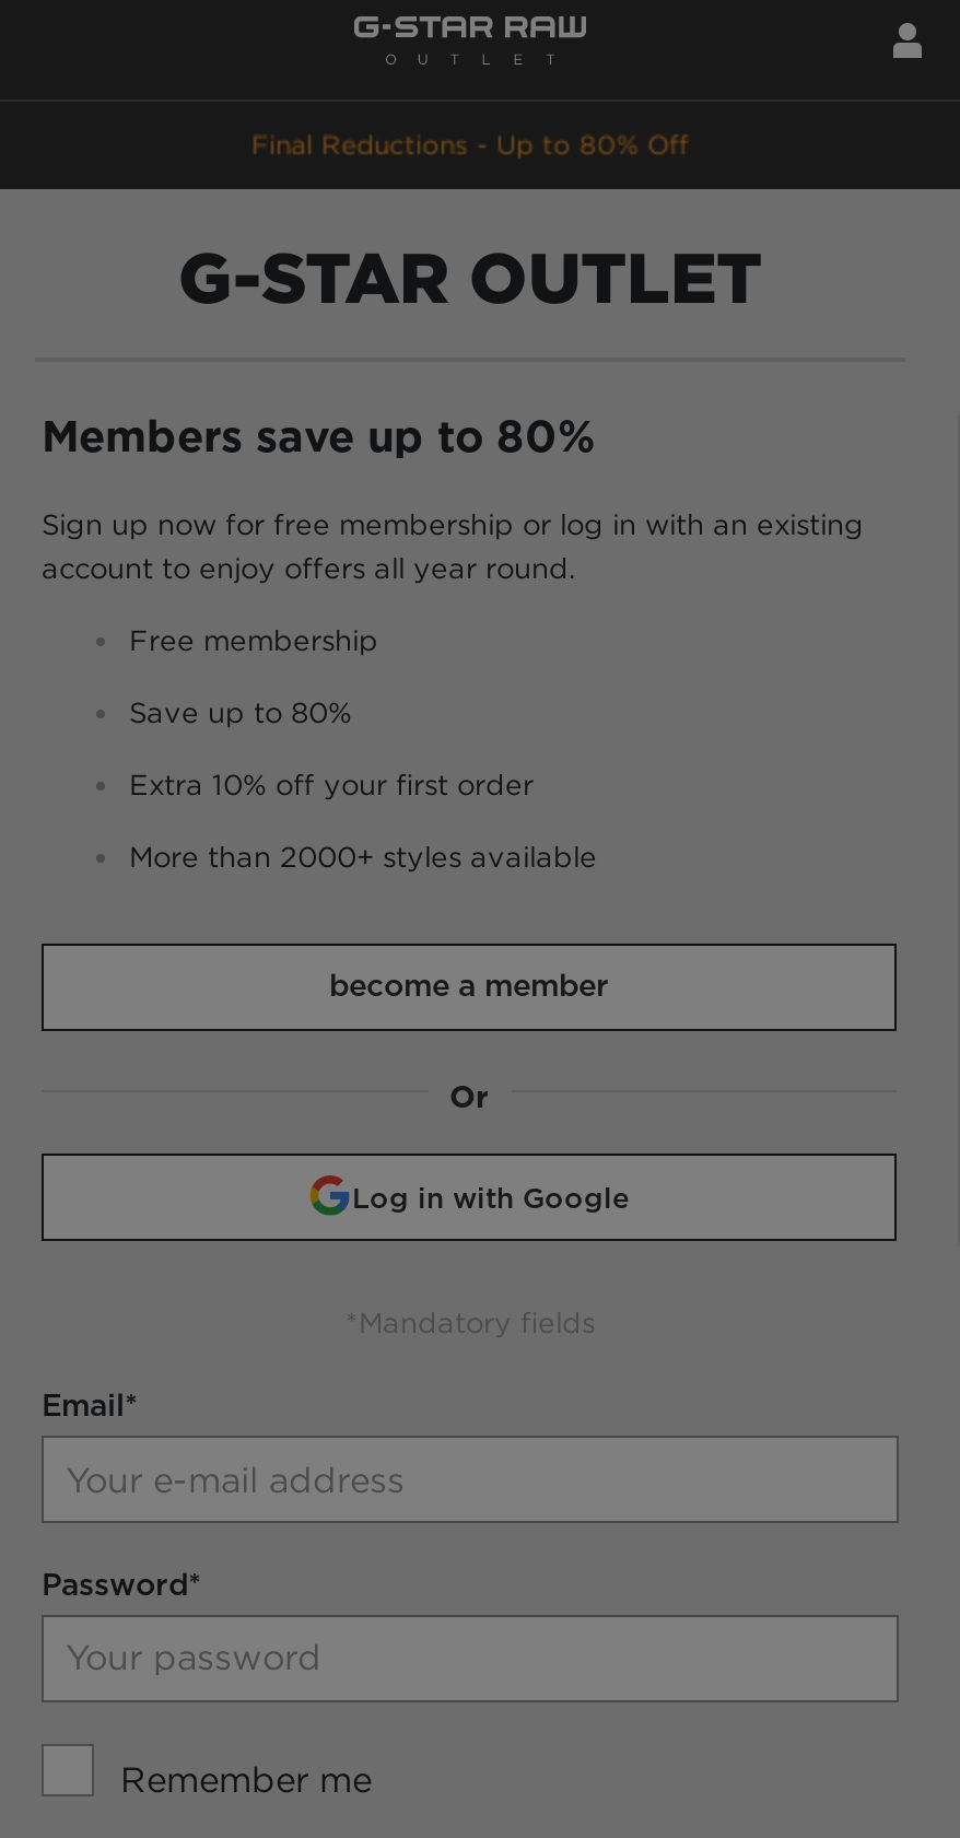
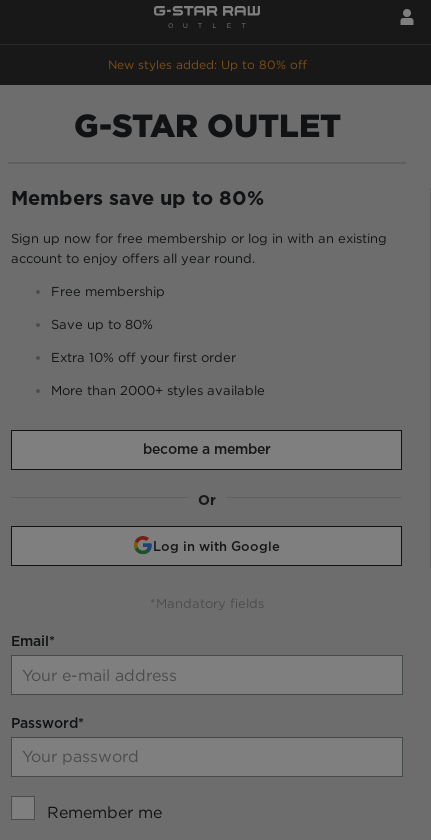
- Final Reductions - Up to 80% Off
+ New styles added: Up to 80% off
